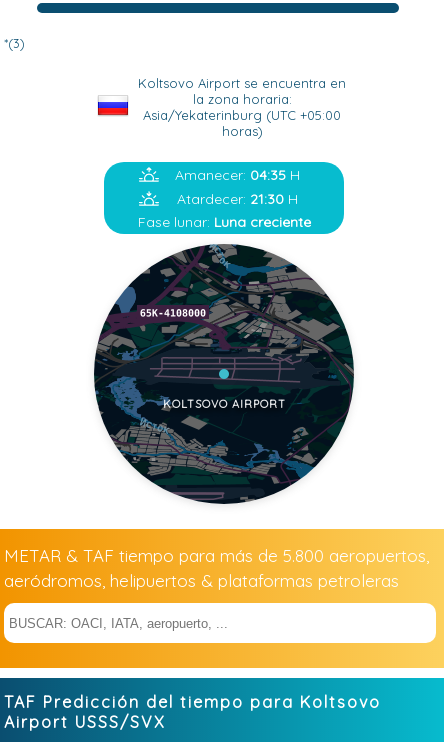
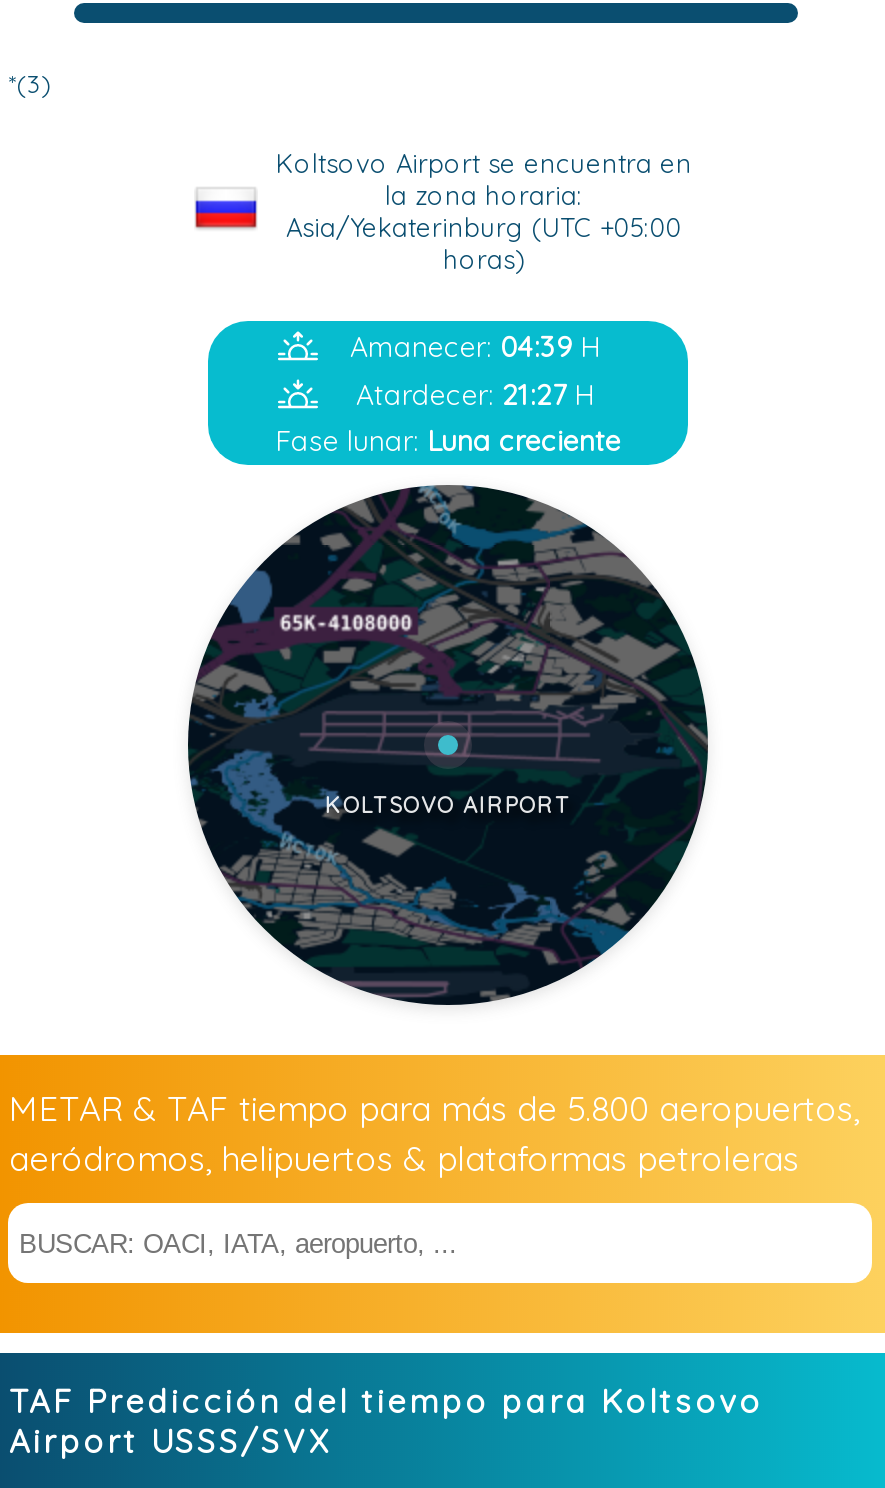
- Amanecer: 04:35 H
+ Amanecer: 04:39 H

- Atardecer: 21:30 H
+ Atardecer: 21:27 H
